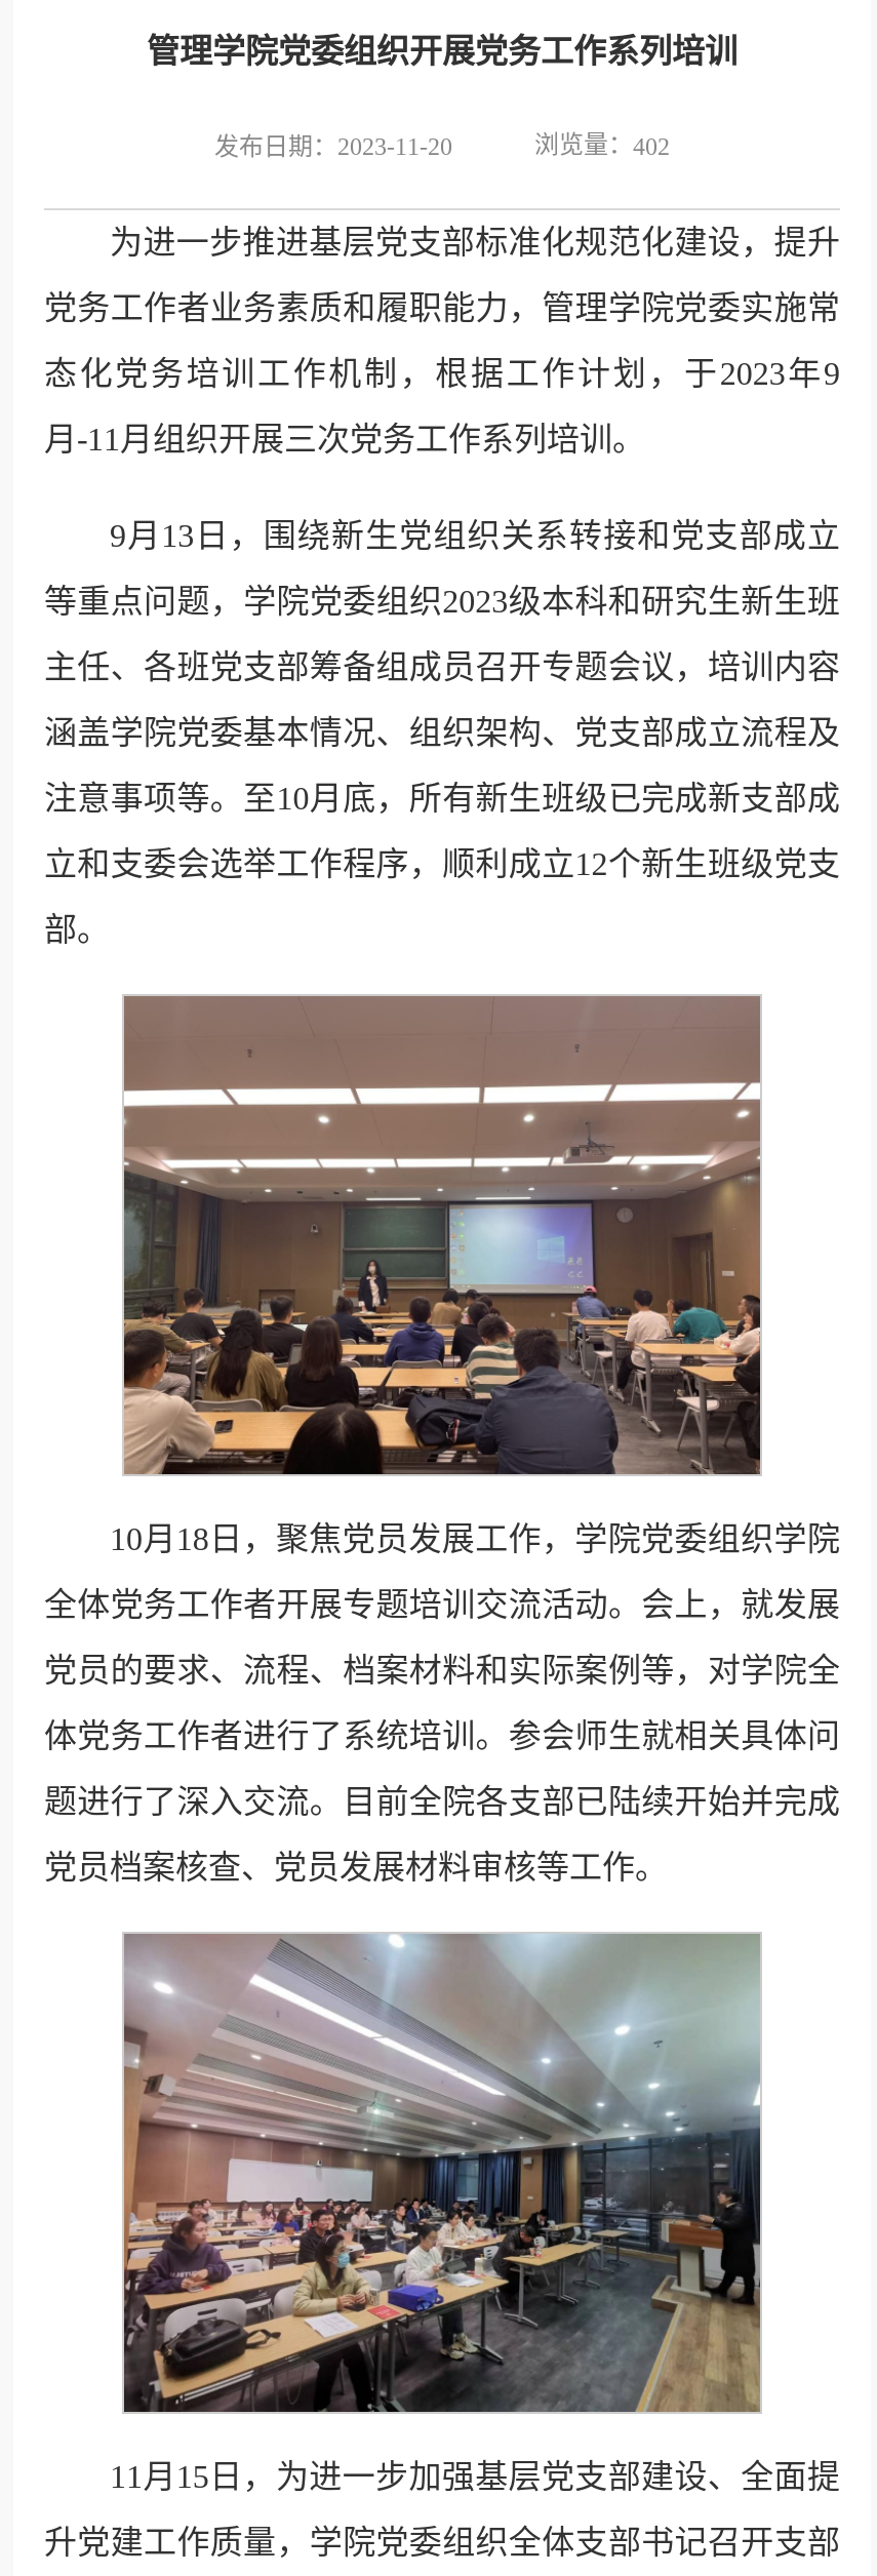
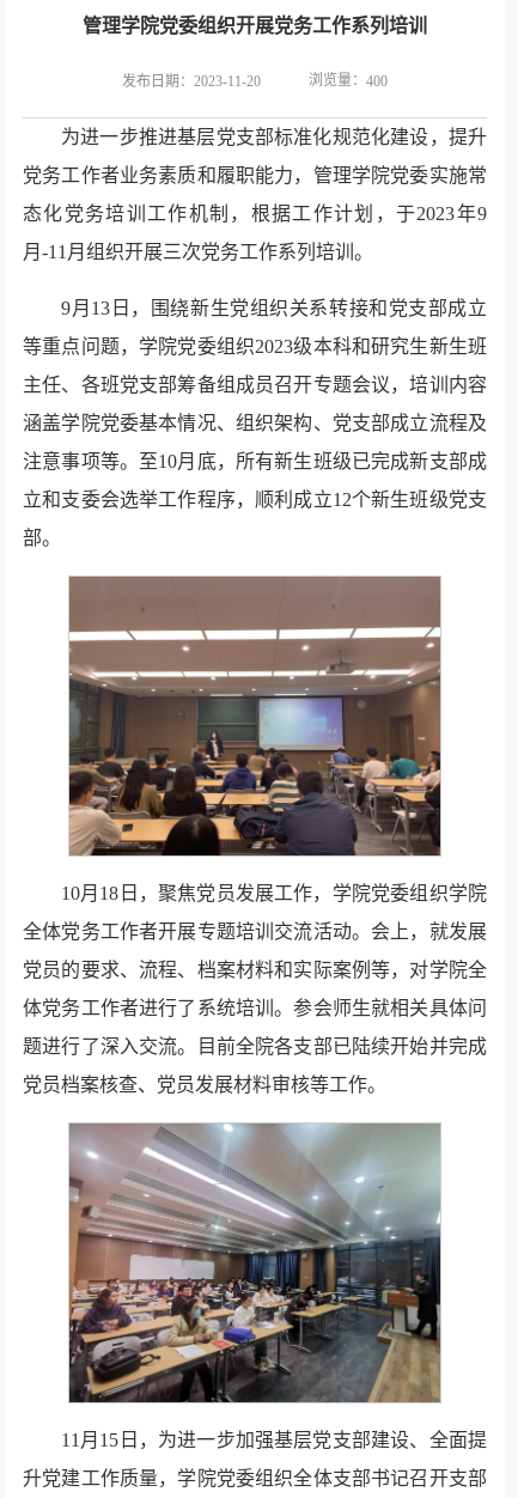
- 浏览量：402
+ 浏览量：400
